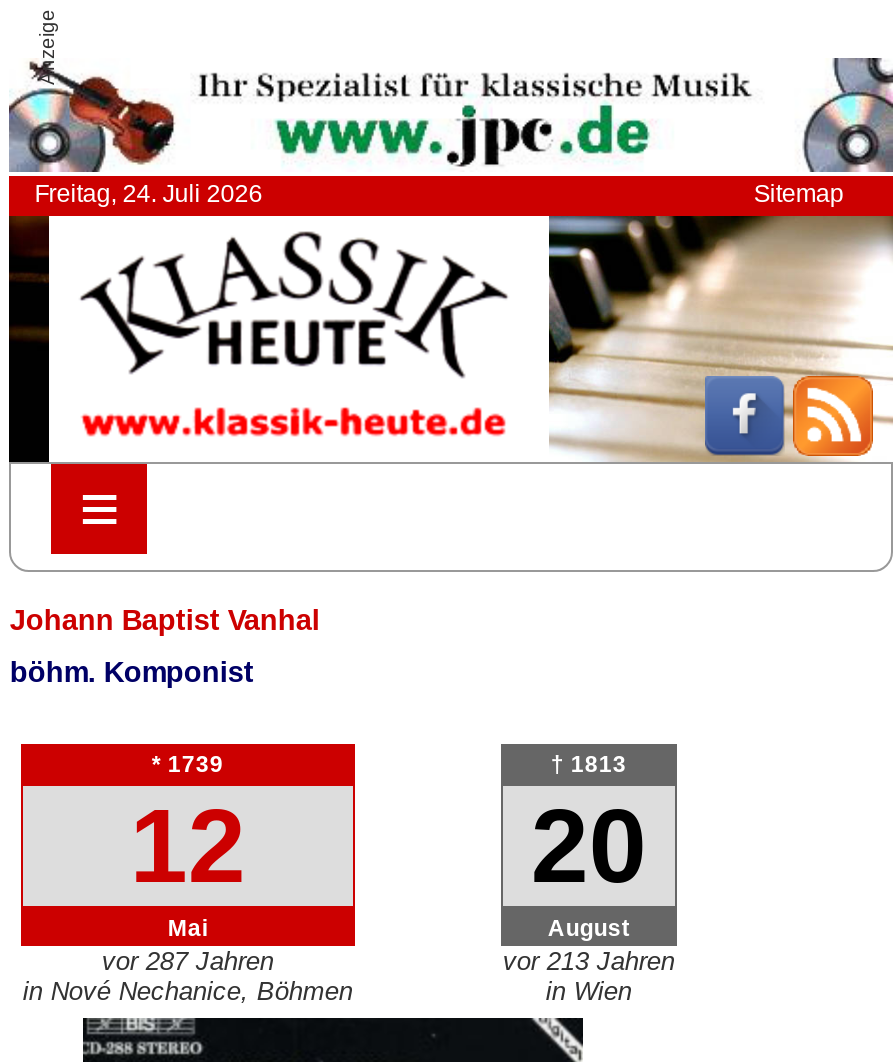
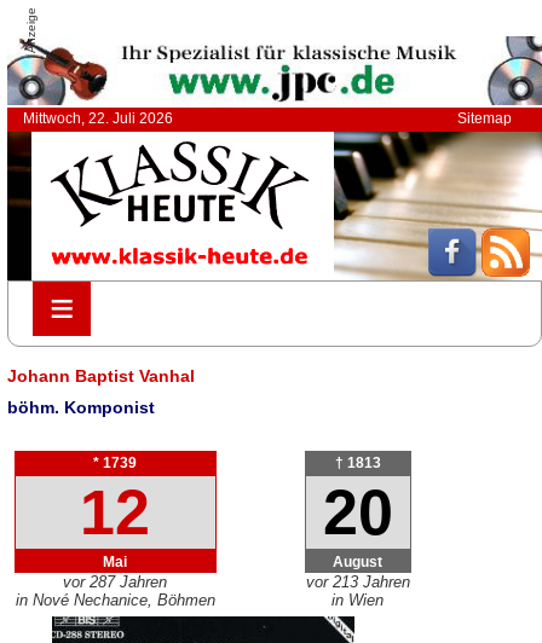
- Freitag, 24. Juli 2026
+ Mittwoch, 22. Juli 2026
